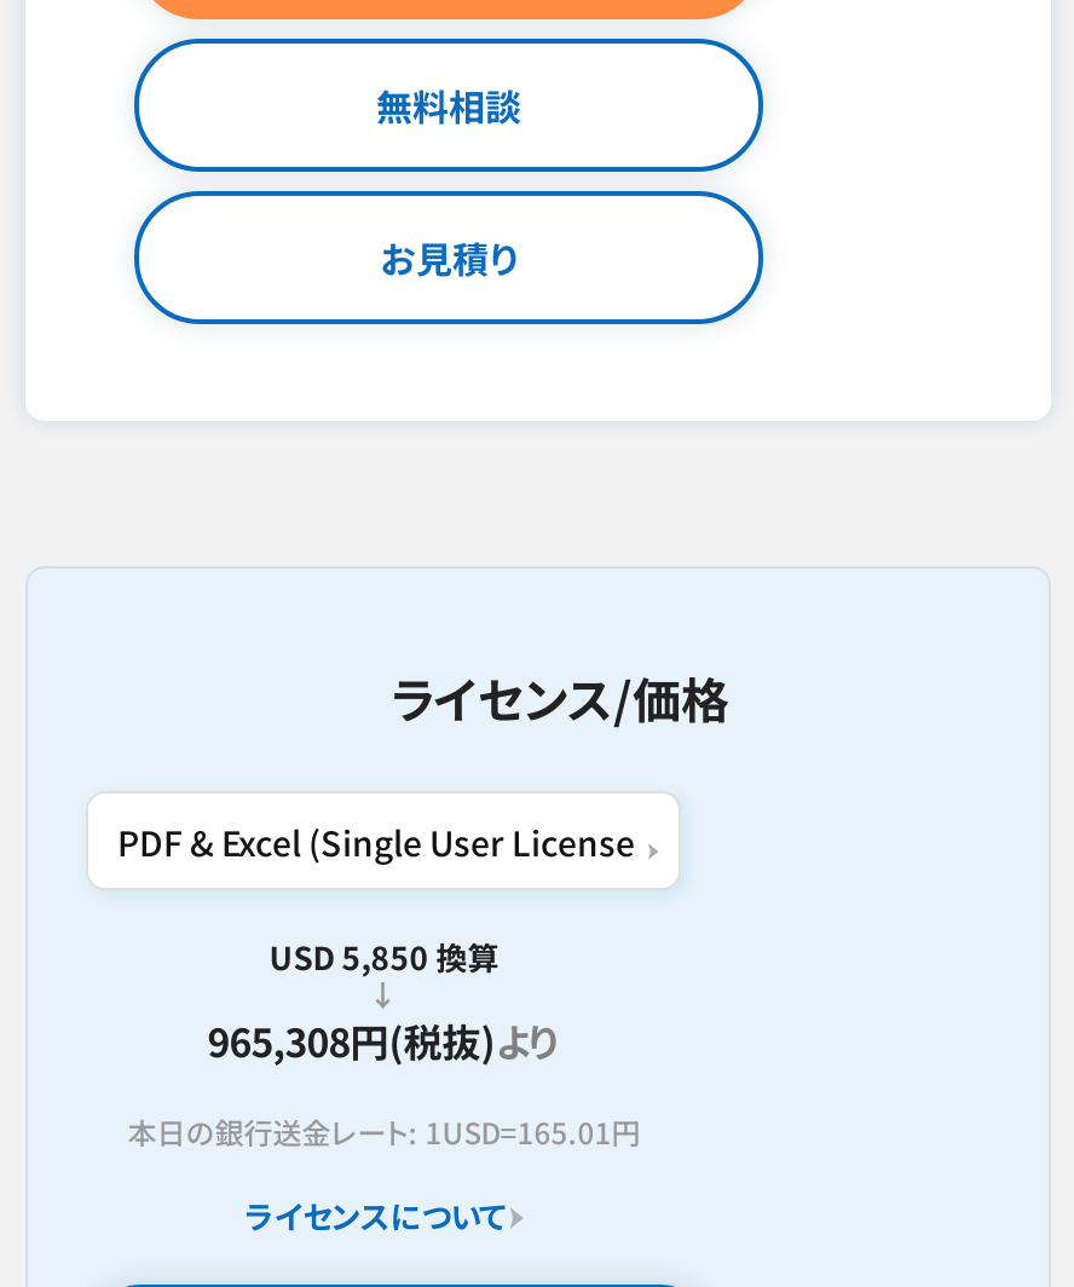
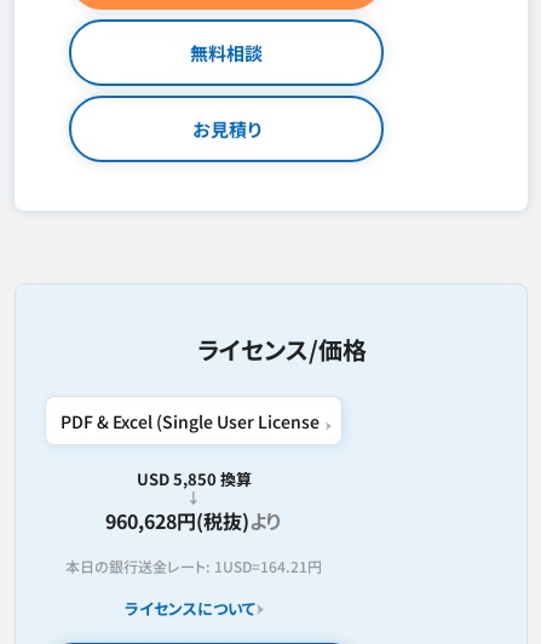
- 965,308円(税抜)より
+ 960,628円(税抜)より

- 本日の銀行送金レート: 1USD=165.01円
+ 本日の銀行送金レート: 1USD=164.21円
